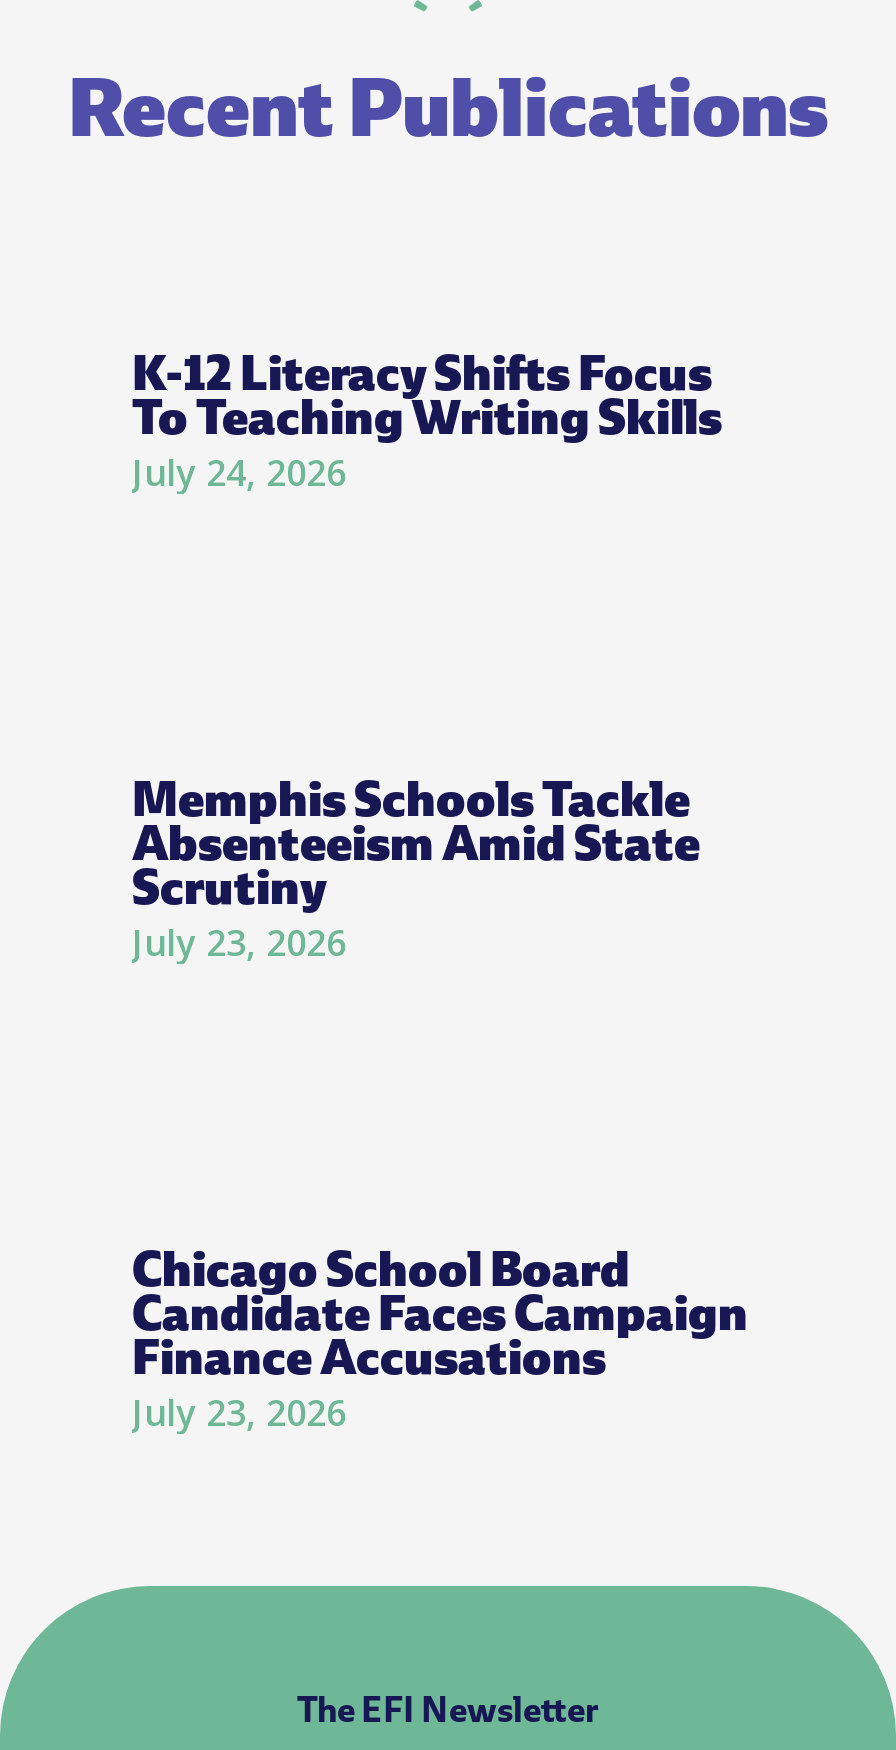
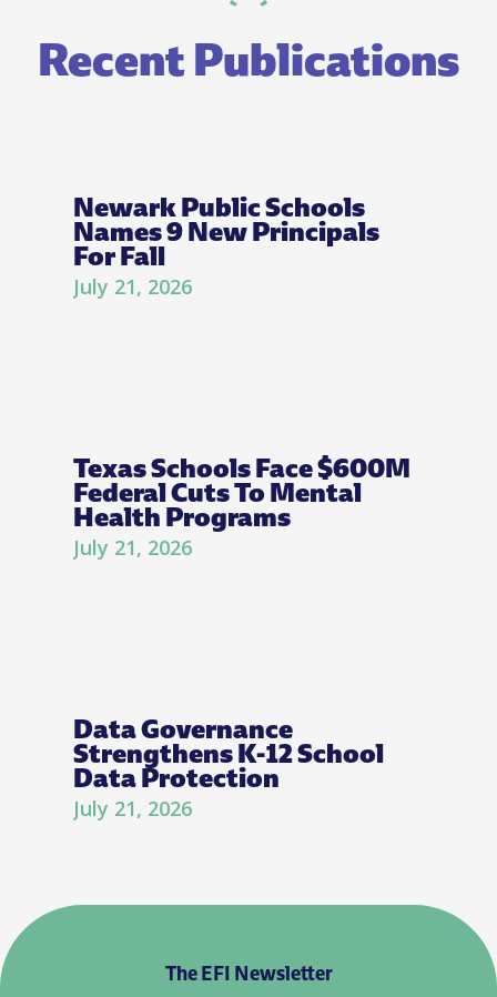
- K-12 Literacy Shifts Focus
- To Teaching Writing Skills
- July 24, 2026
+ Newark Public Schools
+ Names 9 New Principals
+ For Fall
+ July 21, 2026

- Memphis Schools Tackle
- Absenteeism Amid State
- Scrutiny
- July 23, 2026
+ Texas Schools Face $600M
+ Federal Cuts To Mental
+ Health Programs
+ July 21, 2026

- Chicago School Board
- Candidate Faces Campaign
- Finance Accusations
- July 23, 2026
+ Data Governance
+ Strengthens K-12 School
+ Data Protection
+ July 21, 2026
